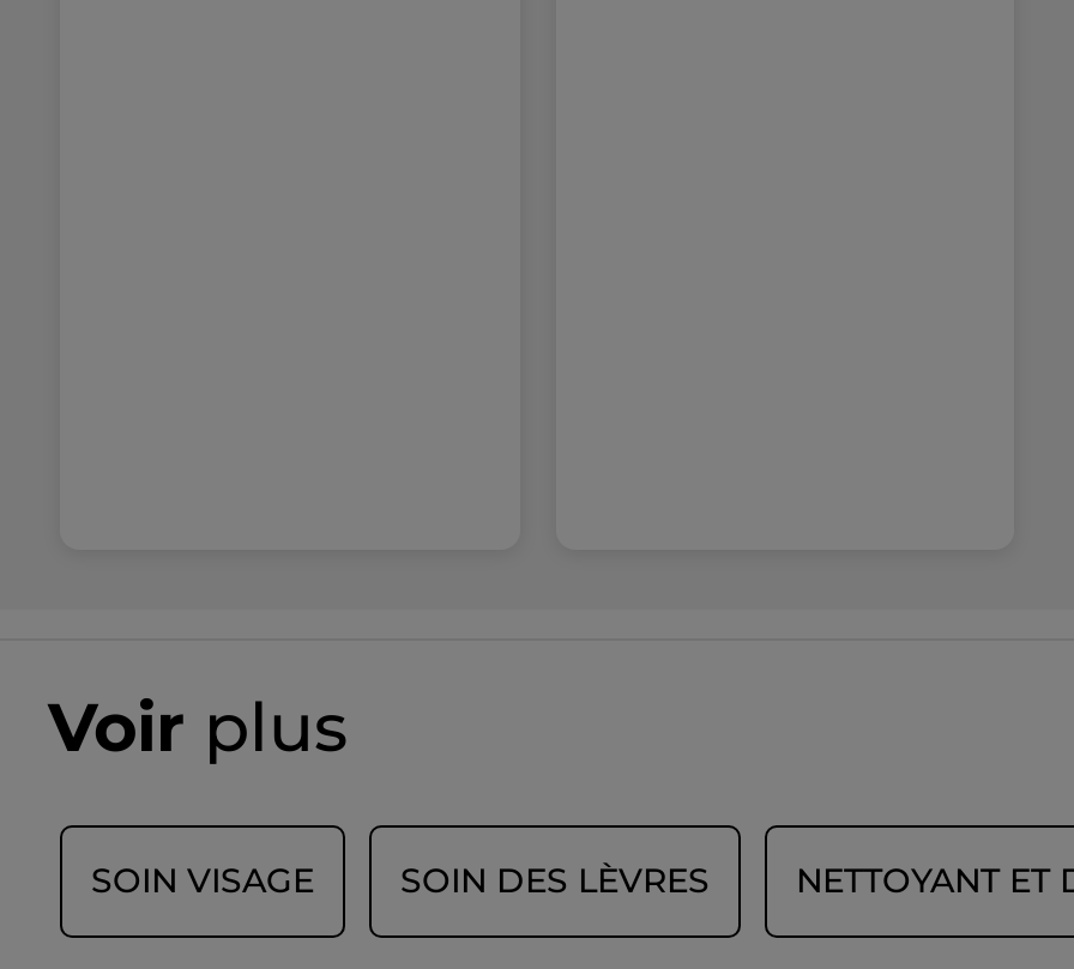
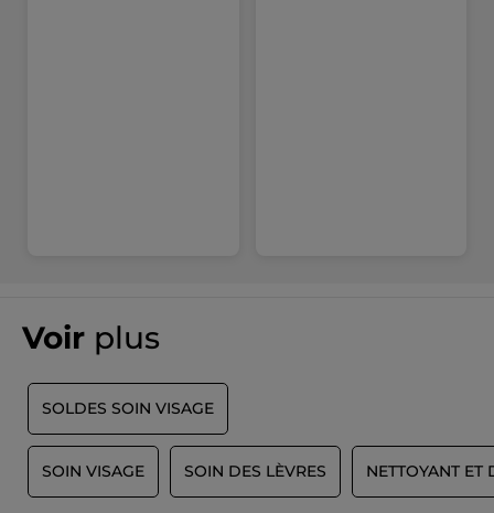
+ SOLDES SOIN VISAGE
